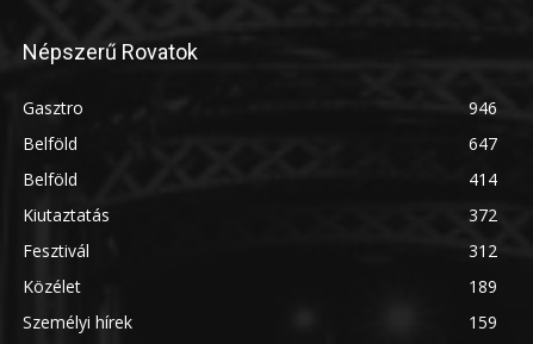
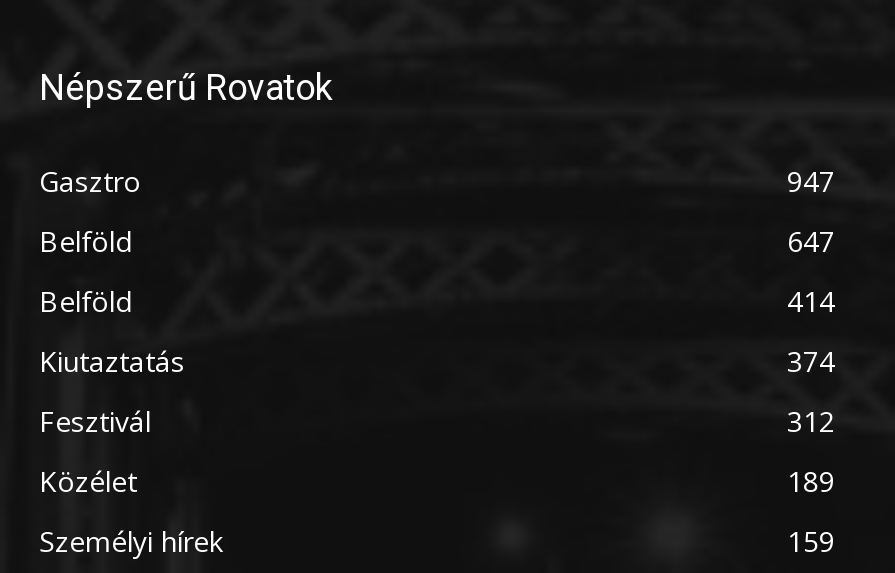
- 946
+ 947

- 372
+ 374
